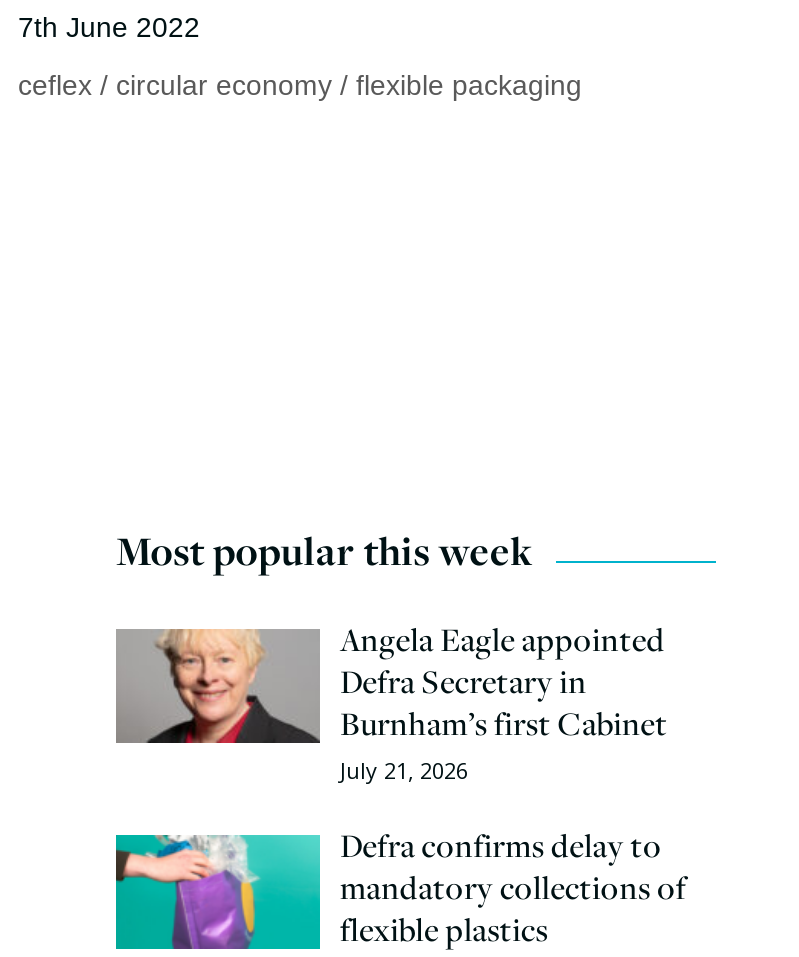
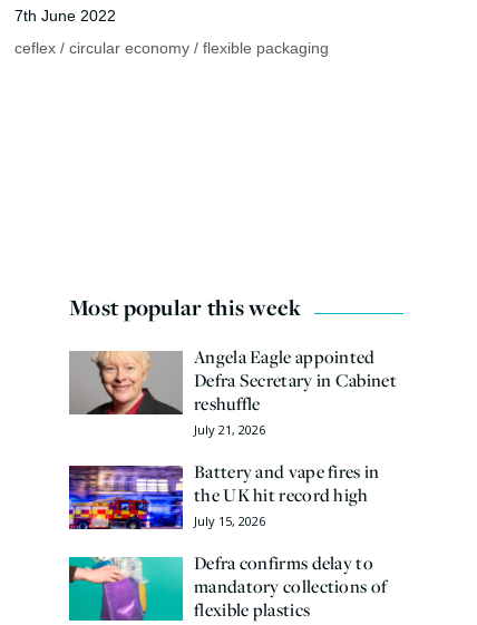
- Defra Secretary in
- Burnham’s first Cabinet
+ Defra Secretary in Cabinet
+ reshuffle

+ [image]
+ Battery and vape fires in
+ the UK hit record high
+ July 15, 2026
